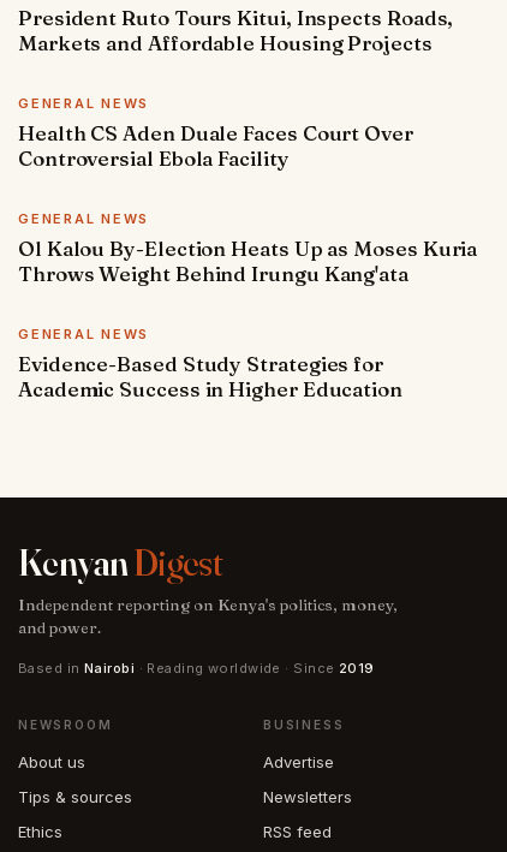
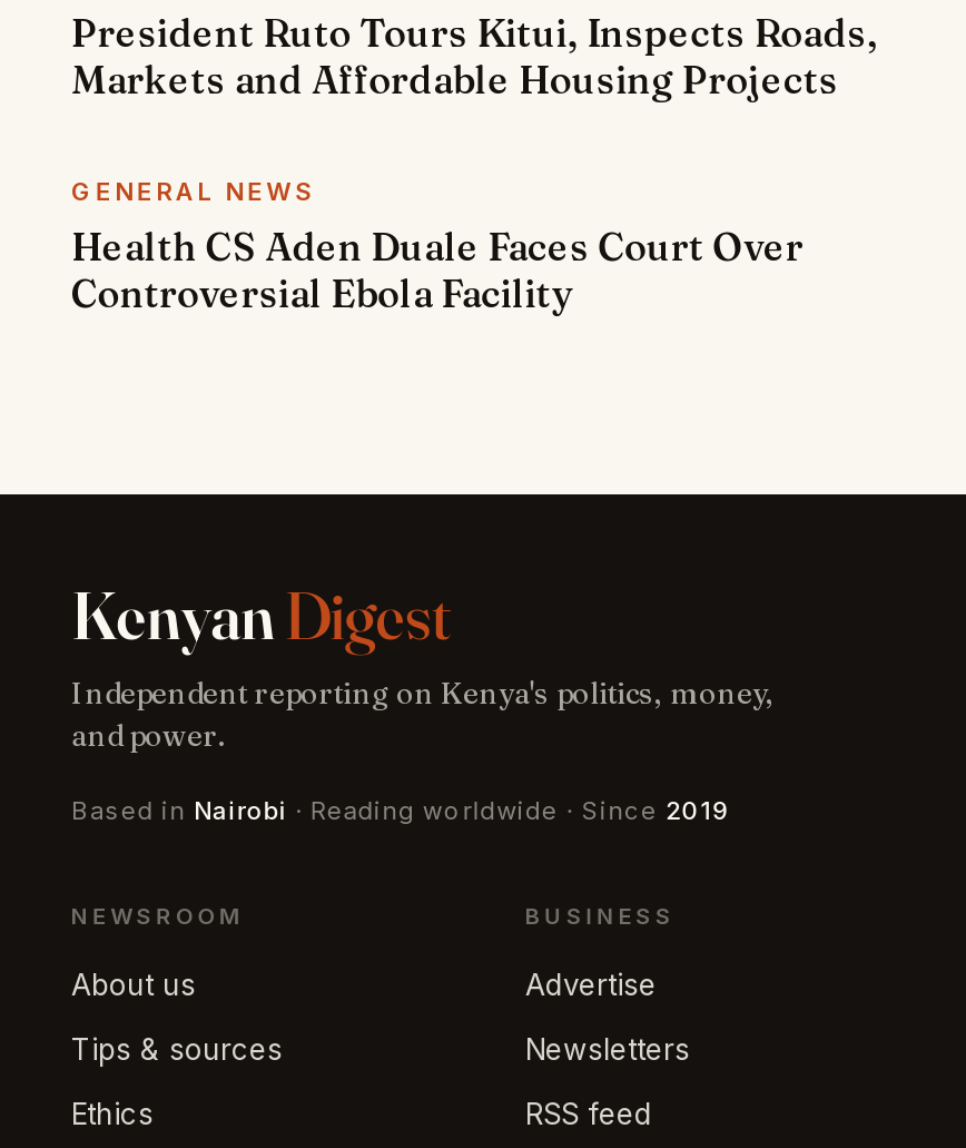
- GENERAL NEWS
- Ol Kalou By-Election Heats Up as Moses Kuria
- Throws Weight Behind Irungu Kang'ata
- GENERAL NEWS
- Evidence-Based Study Strategies for
- Academic Success in Higher Education
